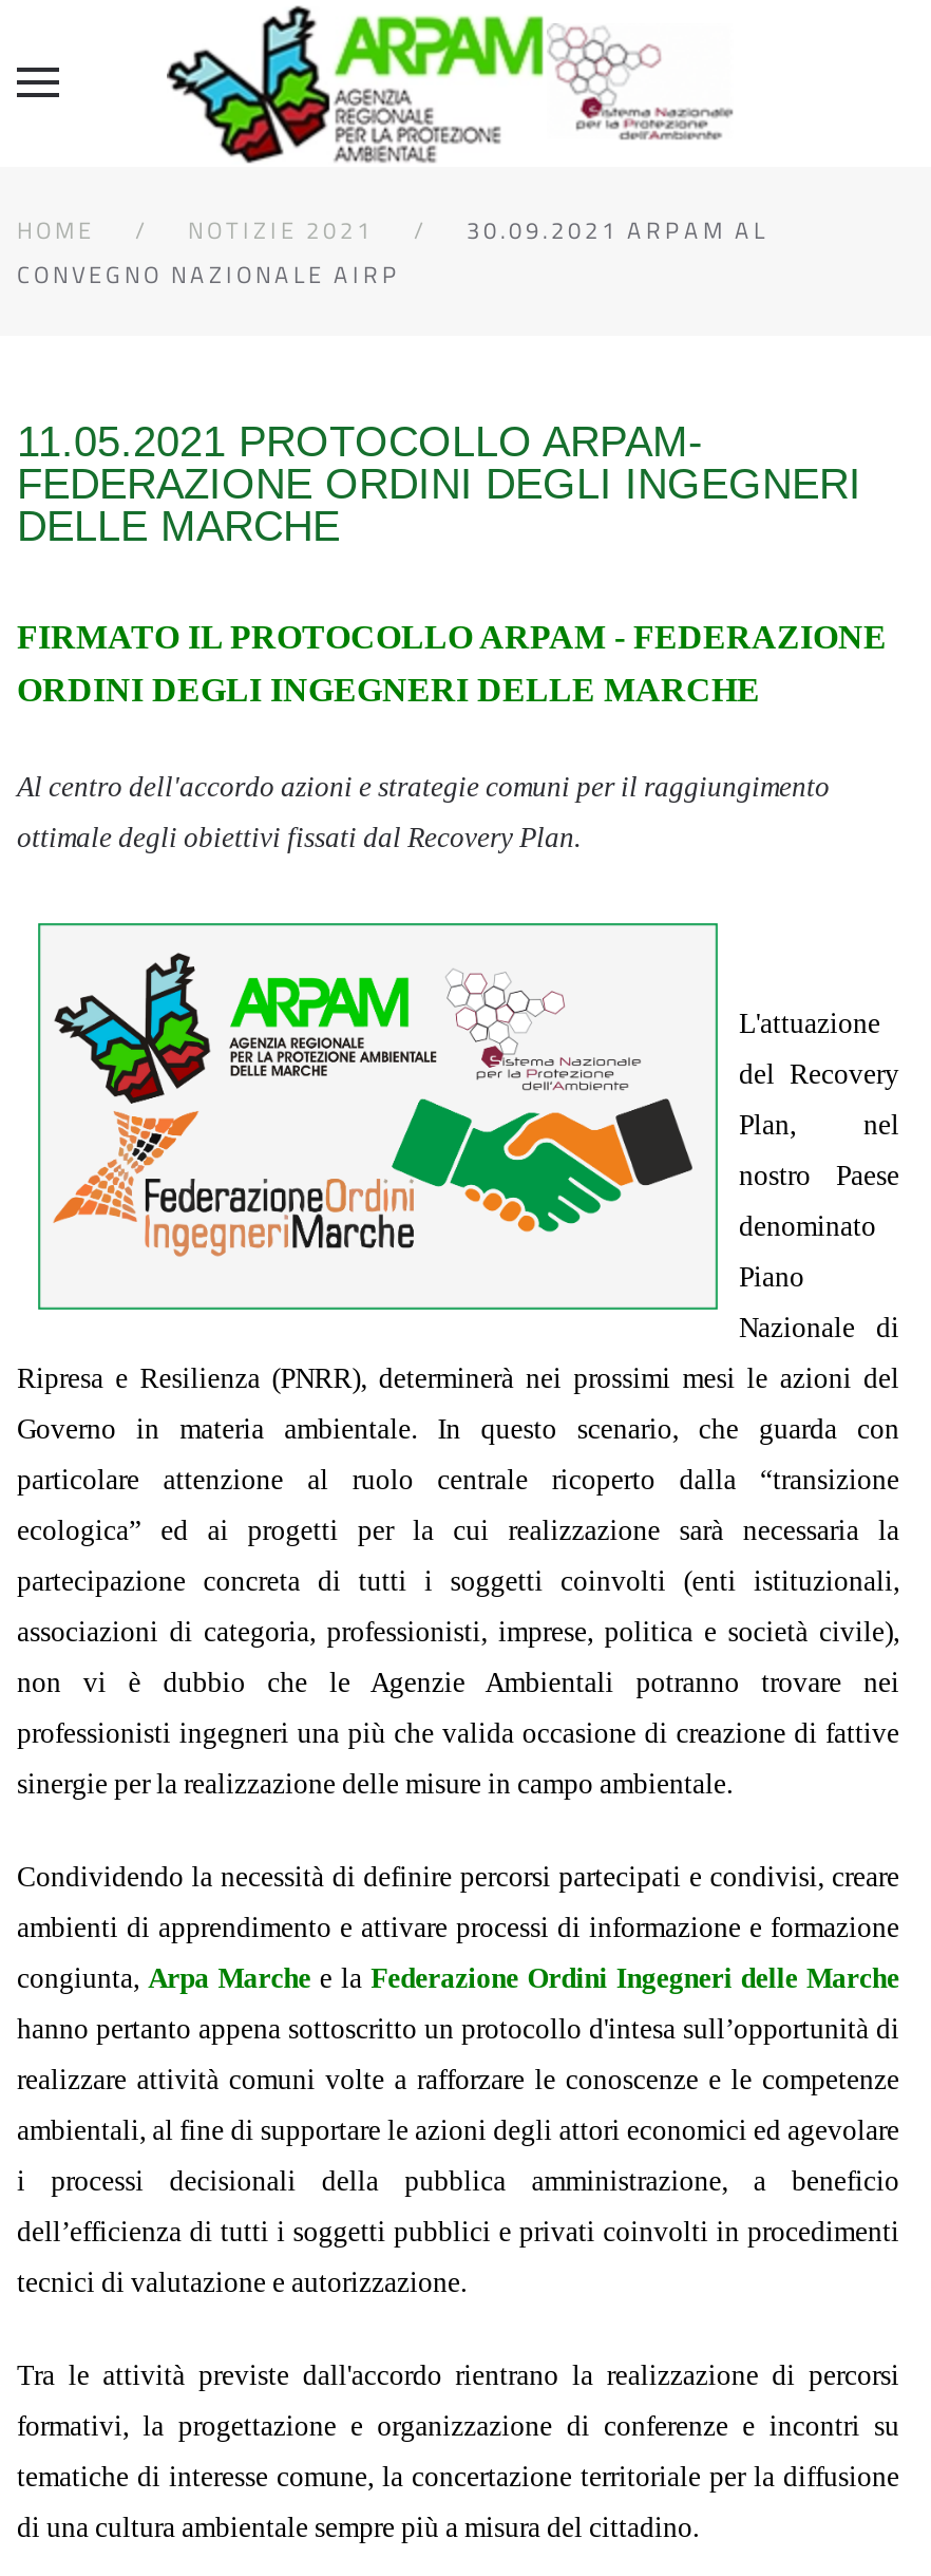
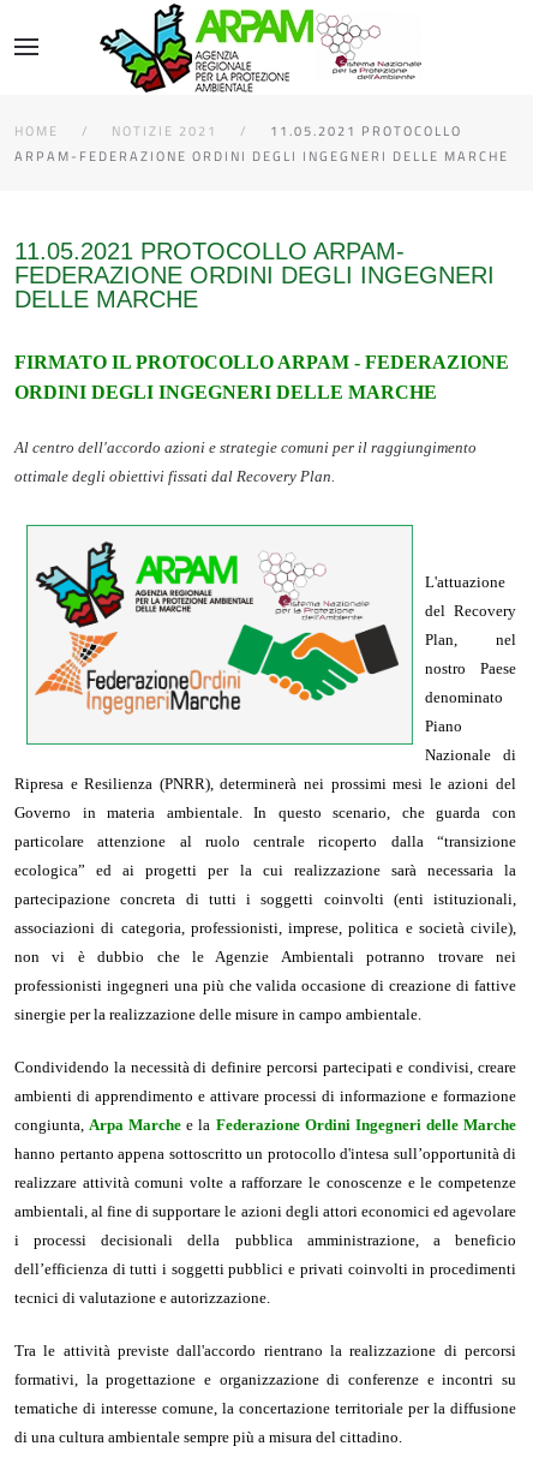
- 30.09.2021 ARPAM AL
- CONVEGNO NAZIONALE AIRP
+ 11.05.2021 PROTOCOLLO
+ ARPAM-FEDERAZIONE ORDINI DEGLI INGEGNERI DELLE MARCHE
